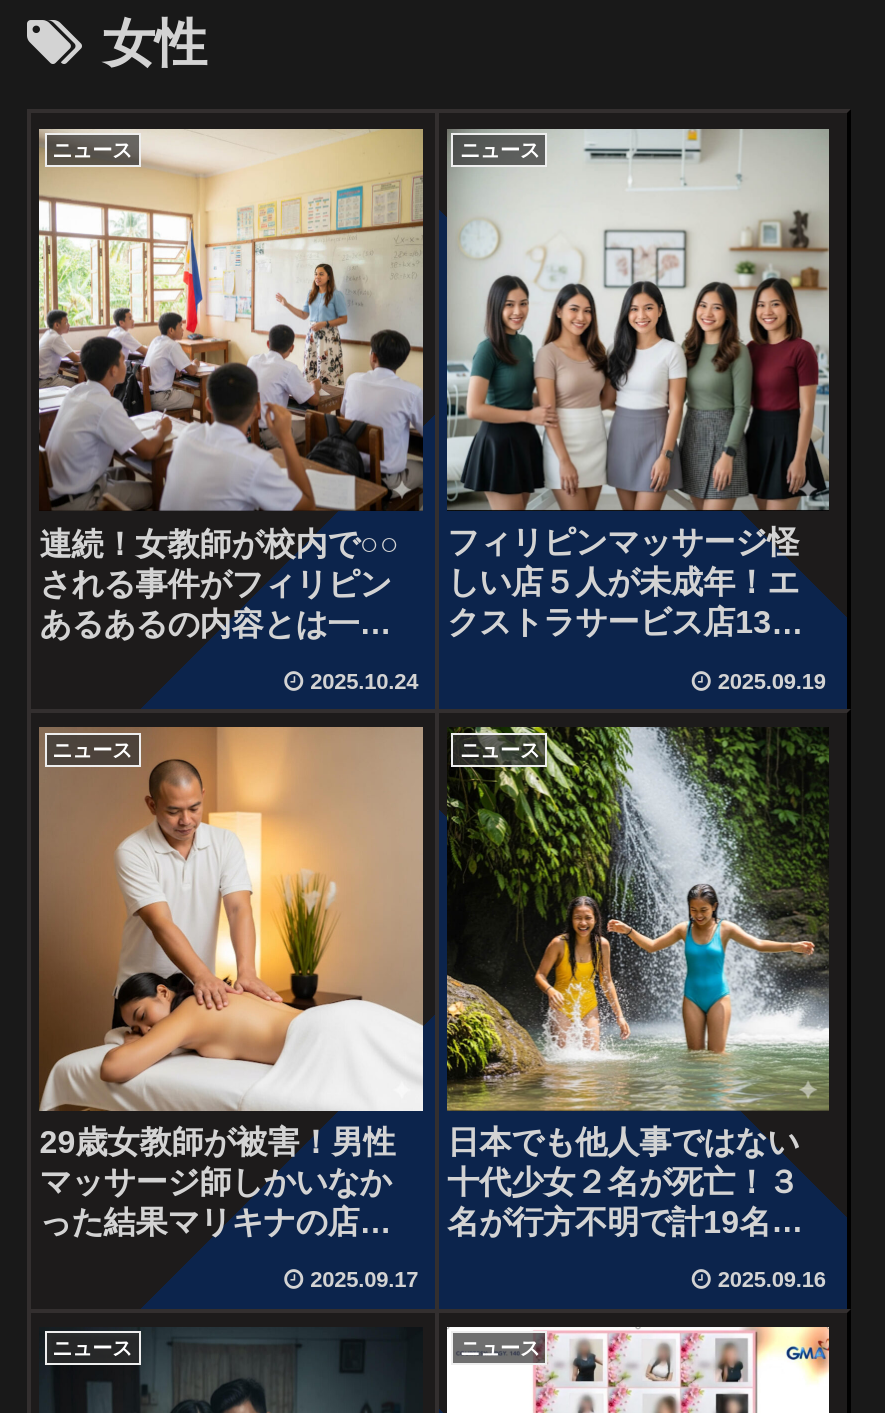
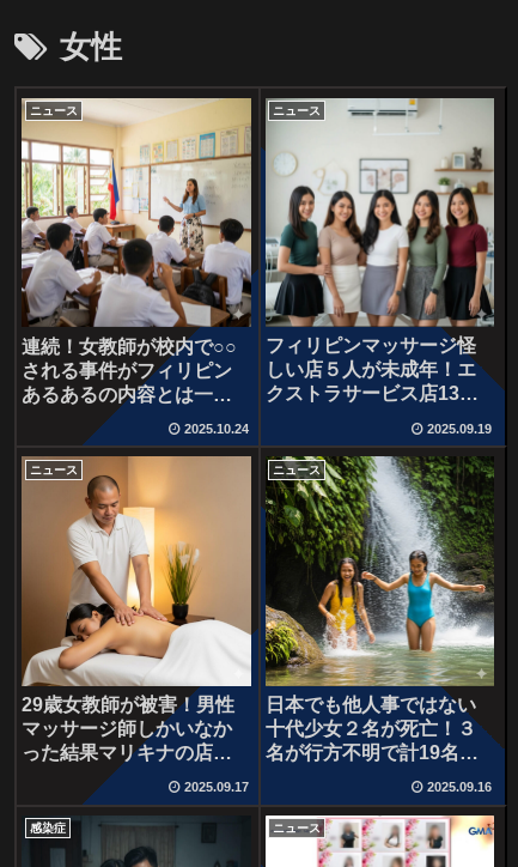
- ニュース
+ 感染症
